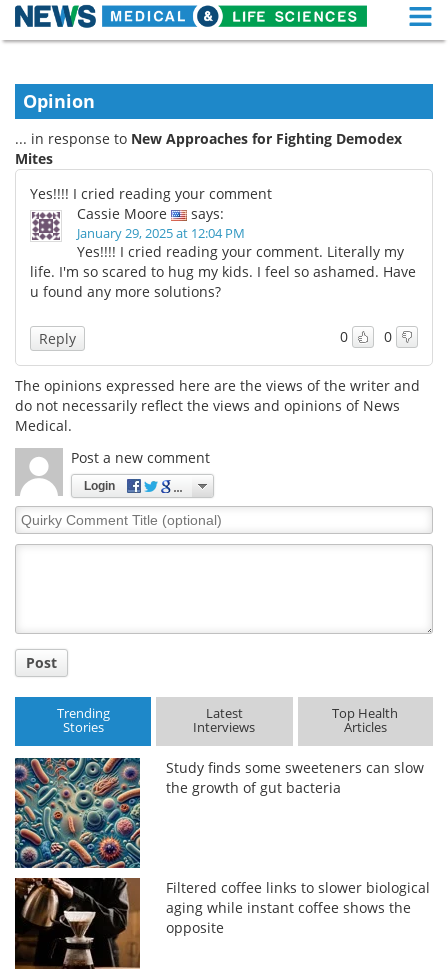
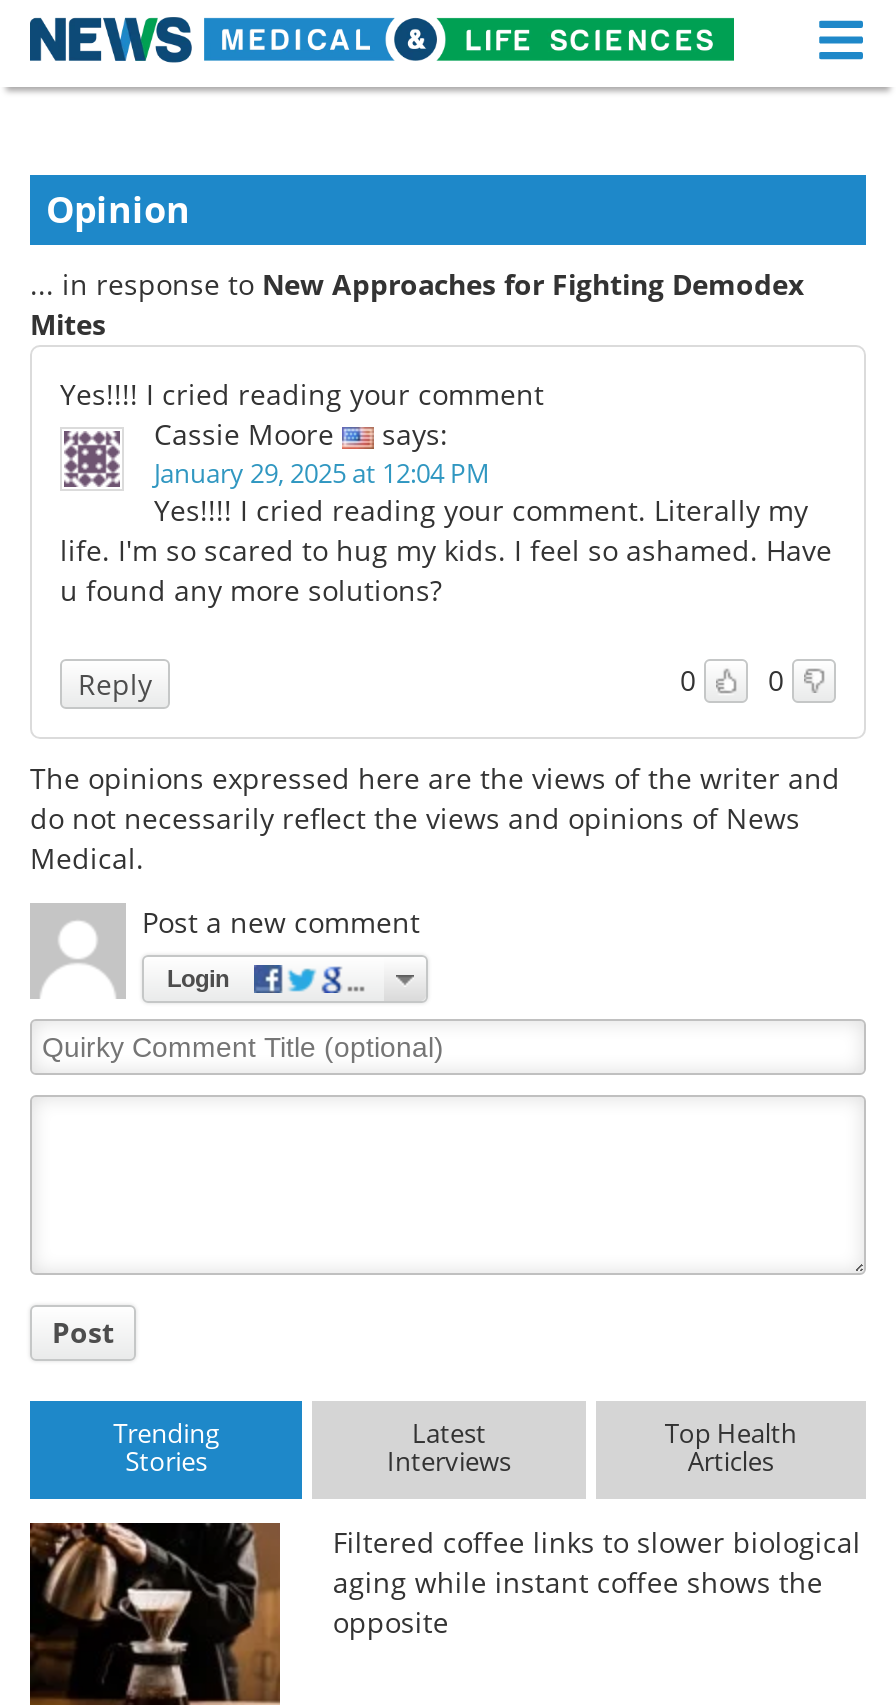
- [image]
- Study finds some sweeteners can slow
- the growth of gut bacteria
